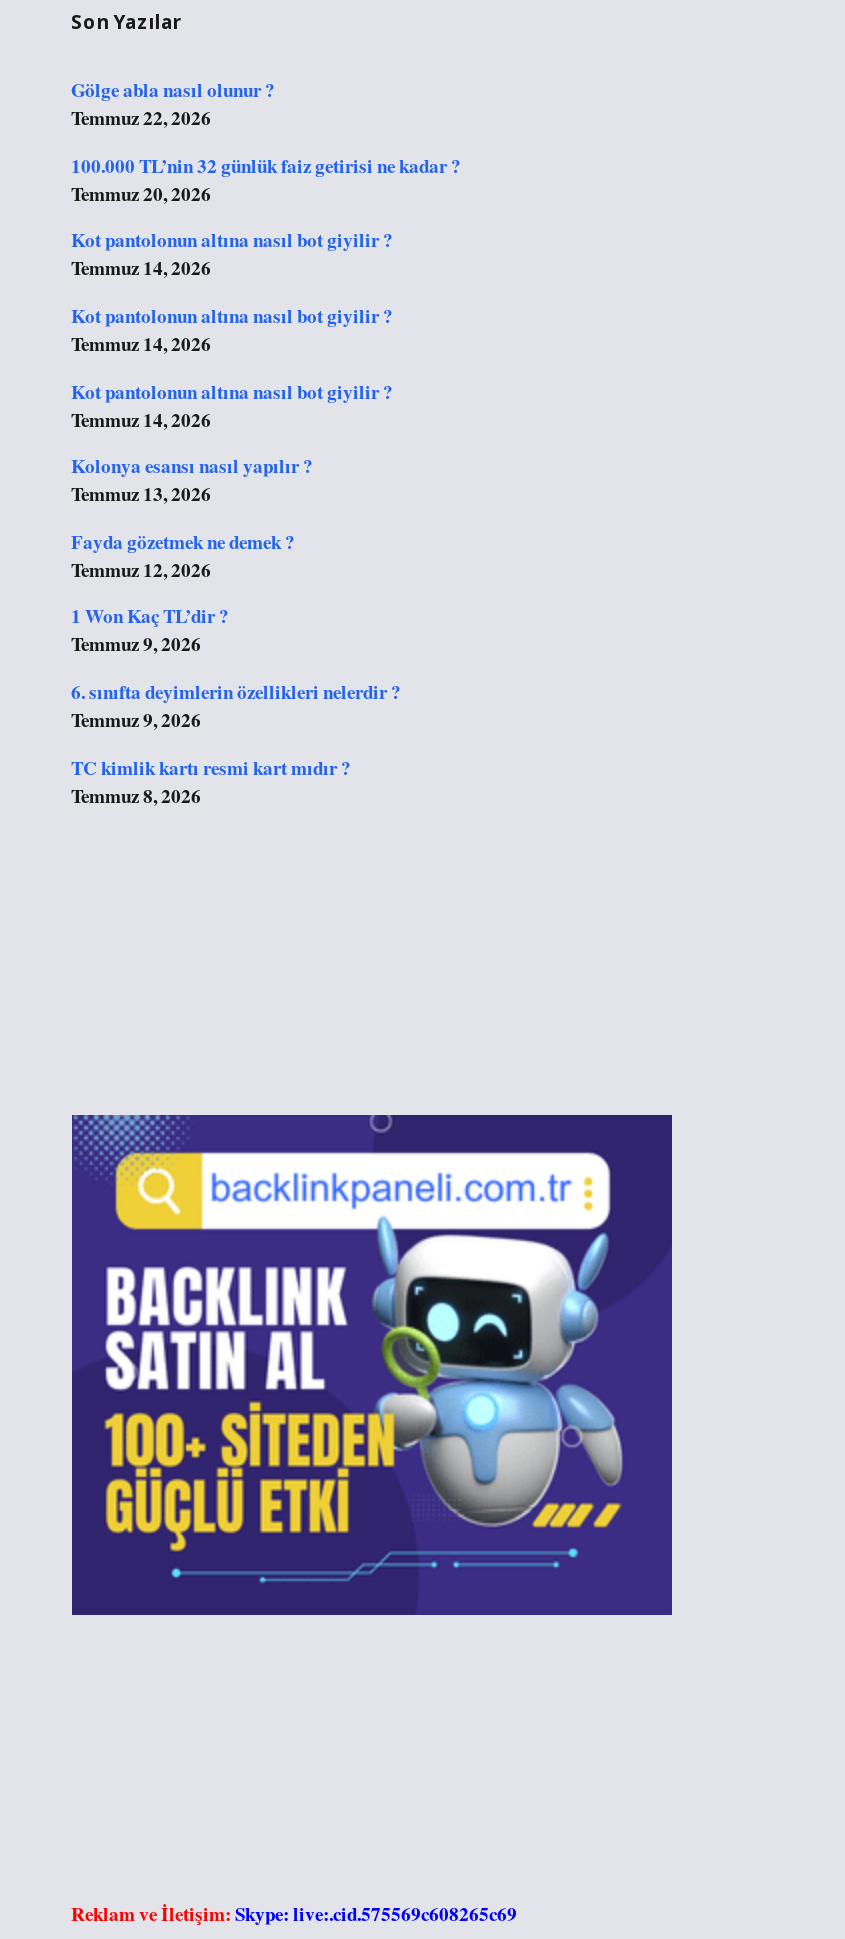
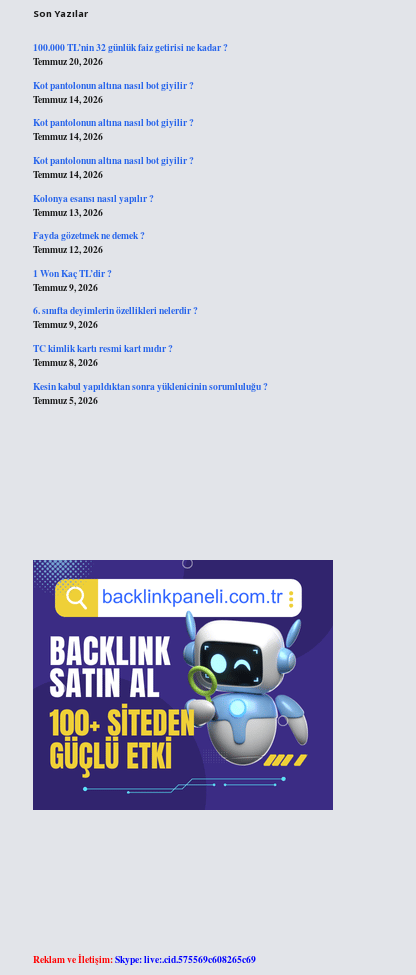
- Gölge abla nasıl olunur ?
- Temmuz 22, 2026

moved up: 100.000 TL’nin 32 günlük faiz getirisi ne kadar ? | Temmuz 20, 2026 | Kot pantolonun altına nasıl bot giyilir ? | ... | TC kimlik kartı resmi kart mıdır ? | Temmuz 8, 2026

+ Kesin kabul yapıldıktan sonra yüklenicinin sorumluluğu ?
+ Temmuz 5, 2026
